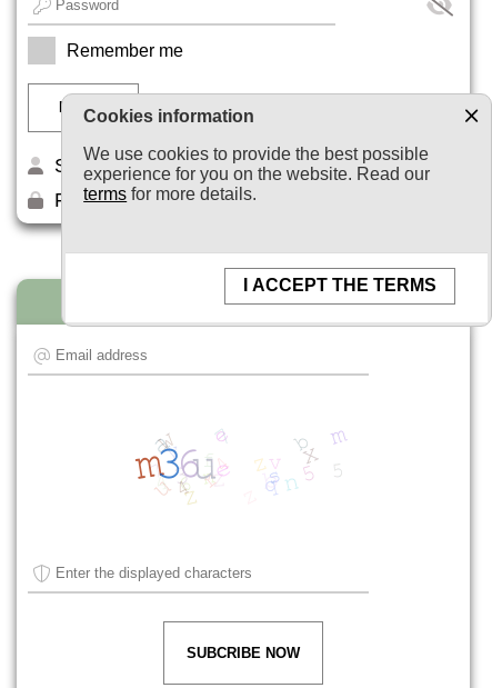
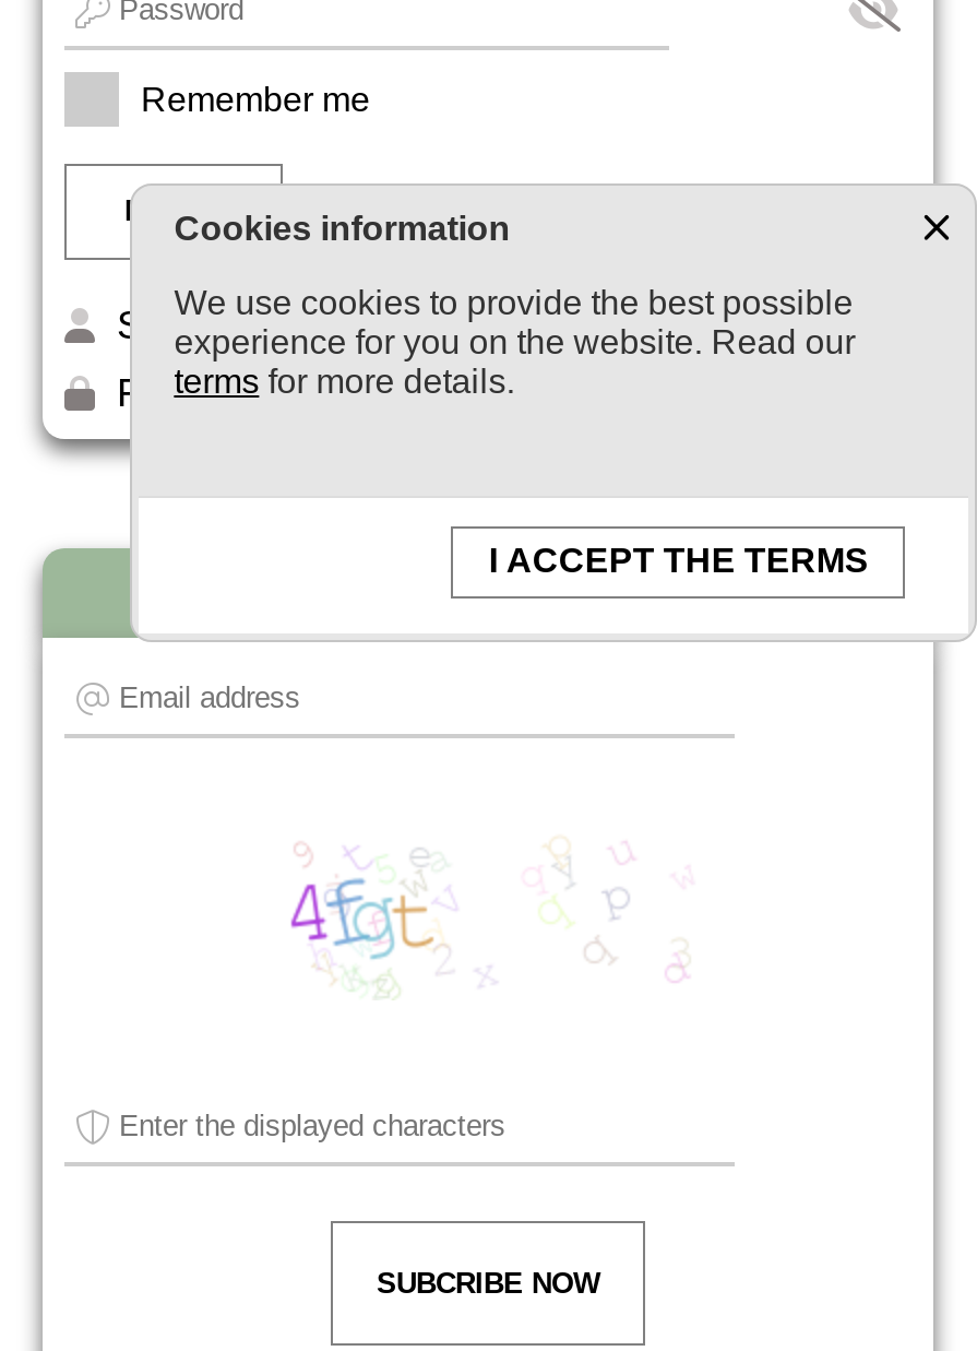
- [image]
+ [image]
